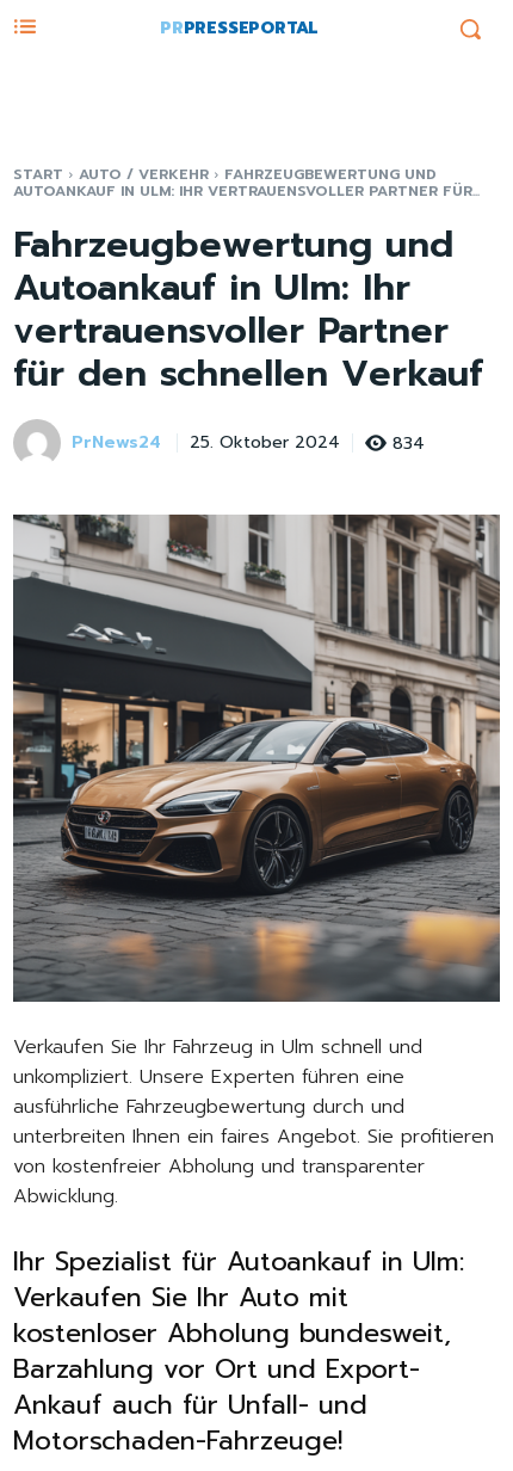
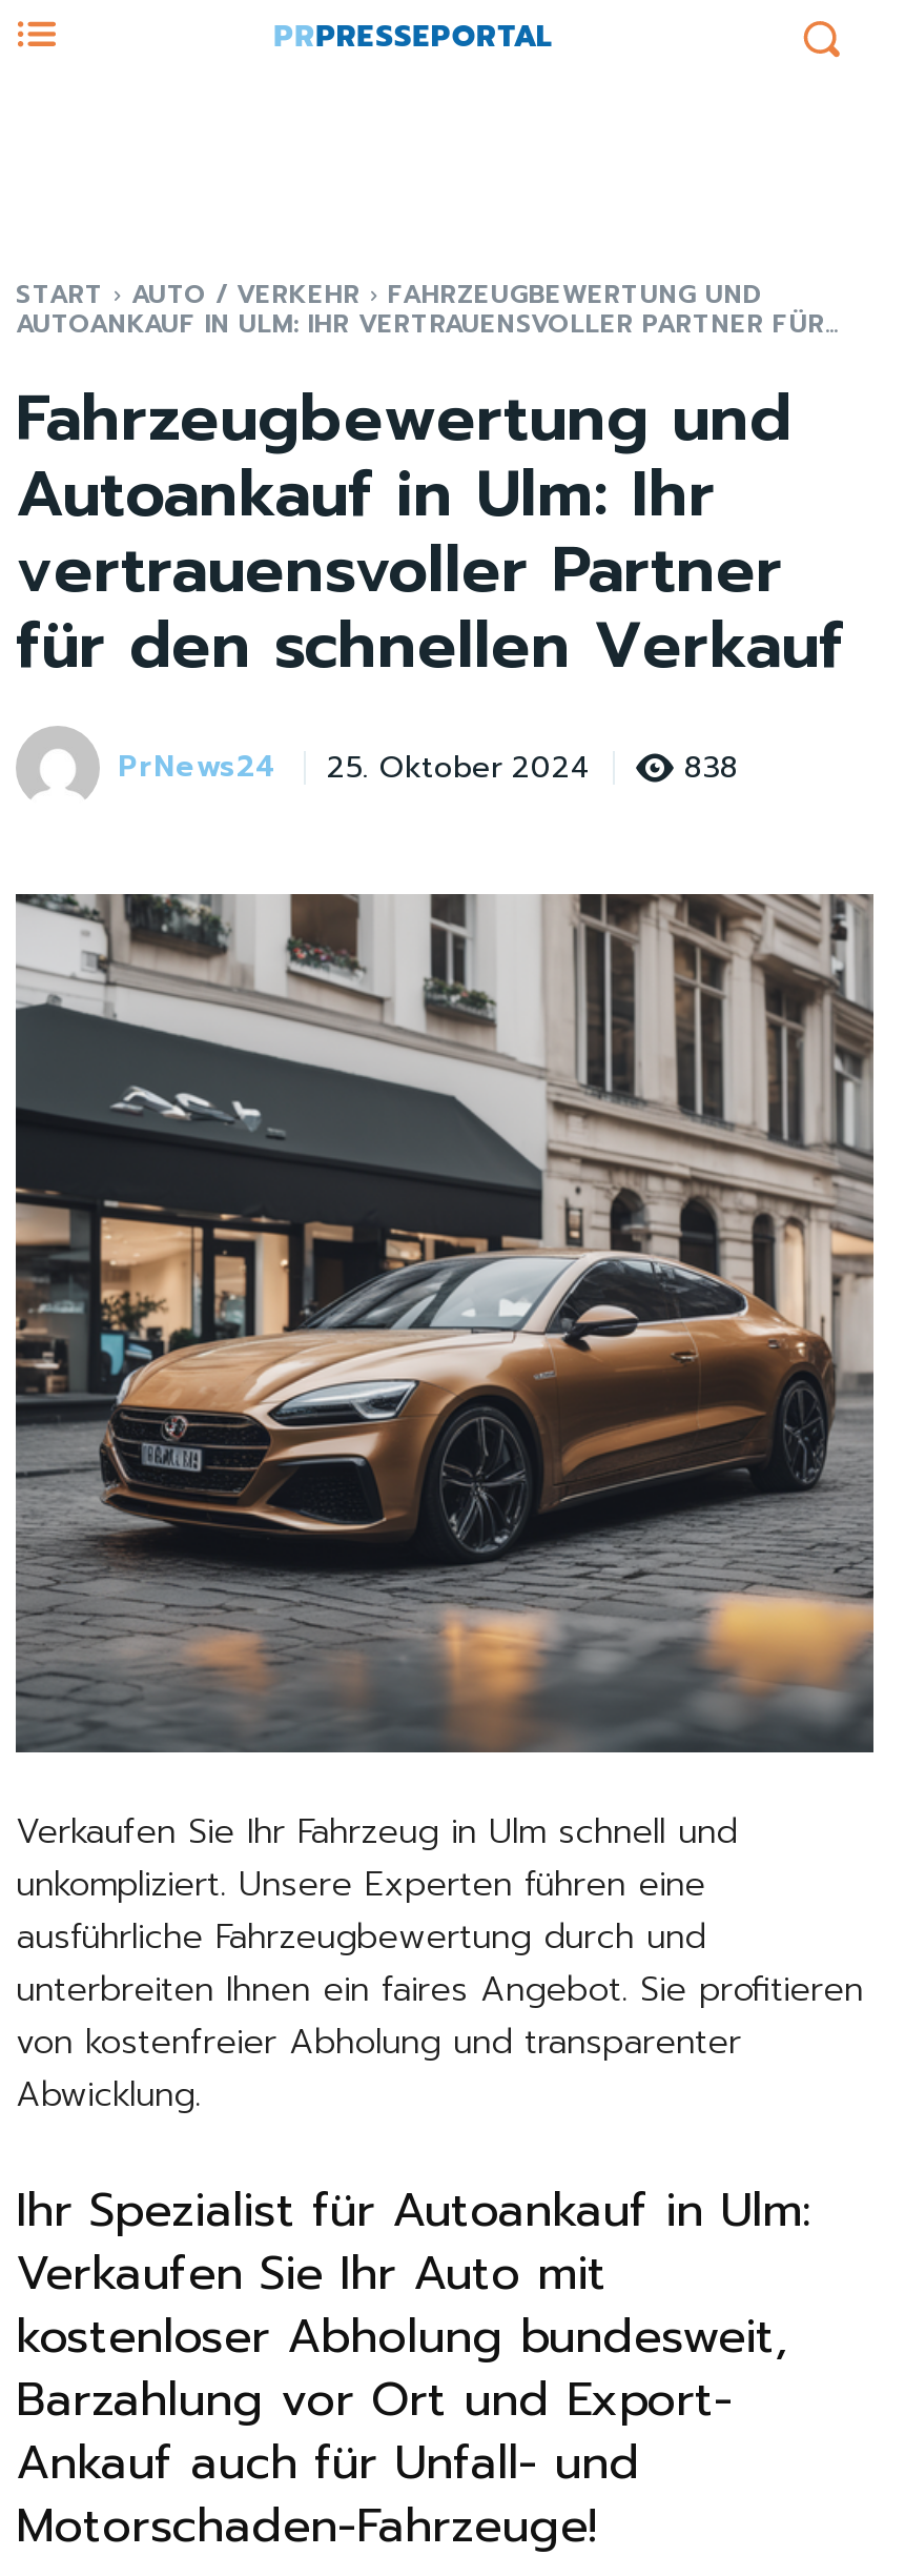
- 834
+ 838
